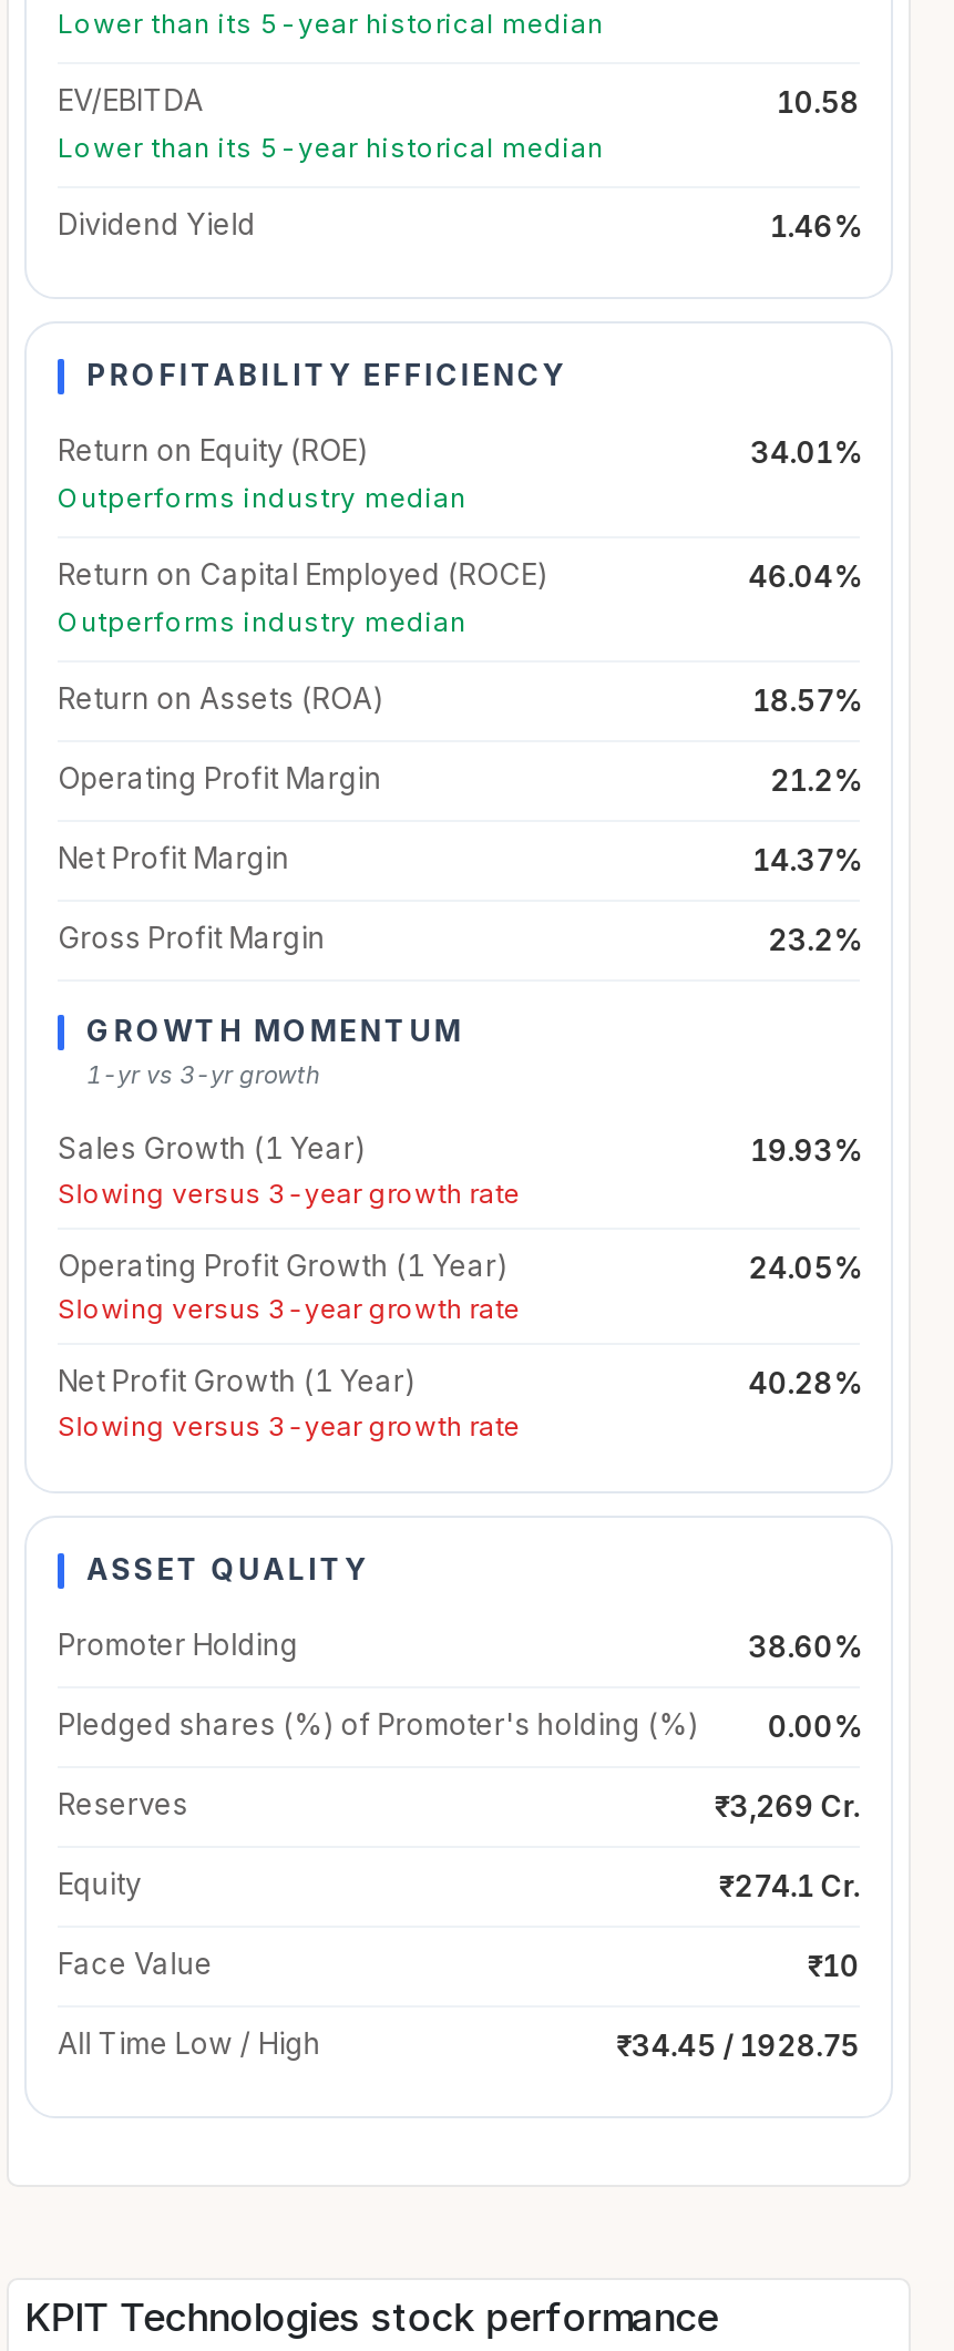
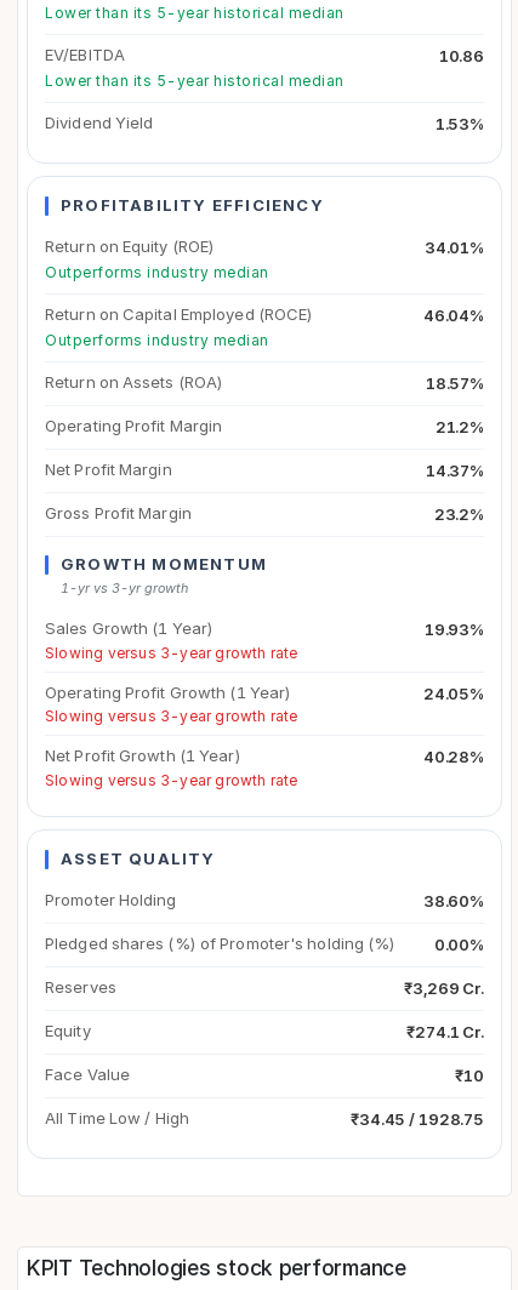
- 10.58
+ 10.86

- 1.46%
+ 1.53%
